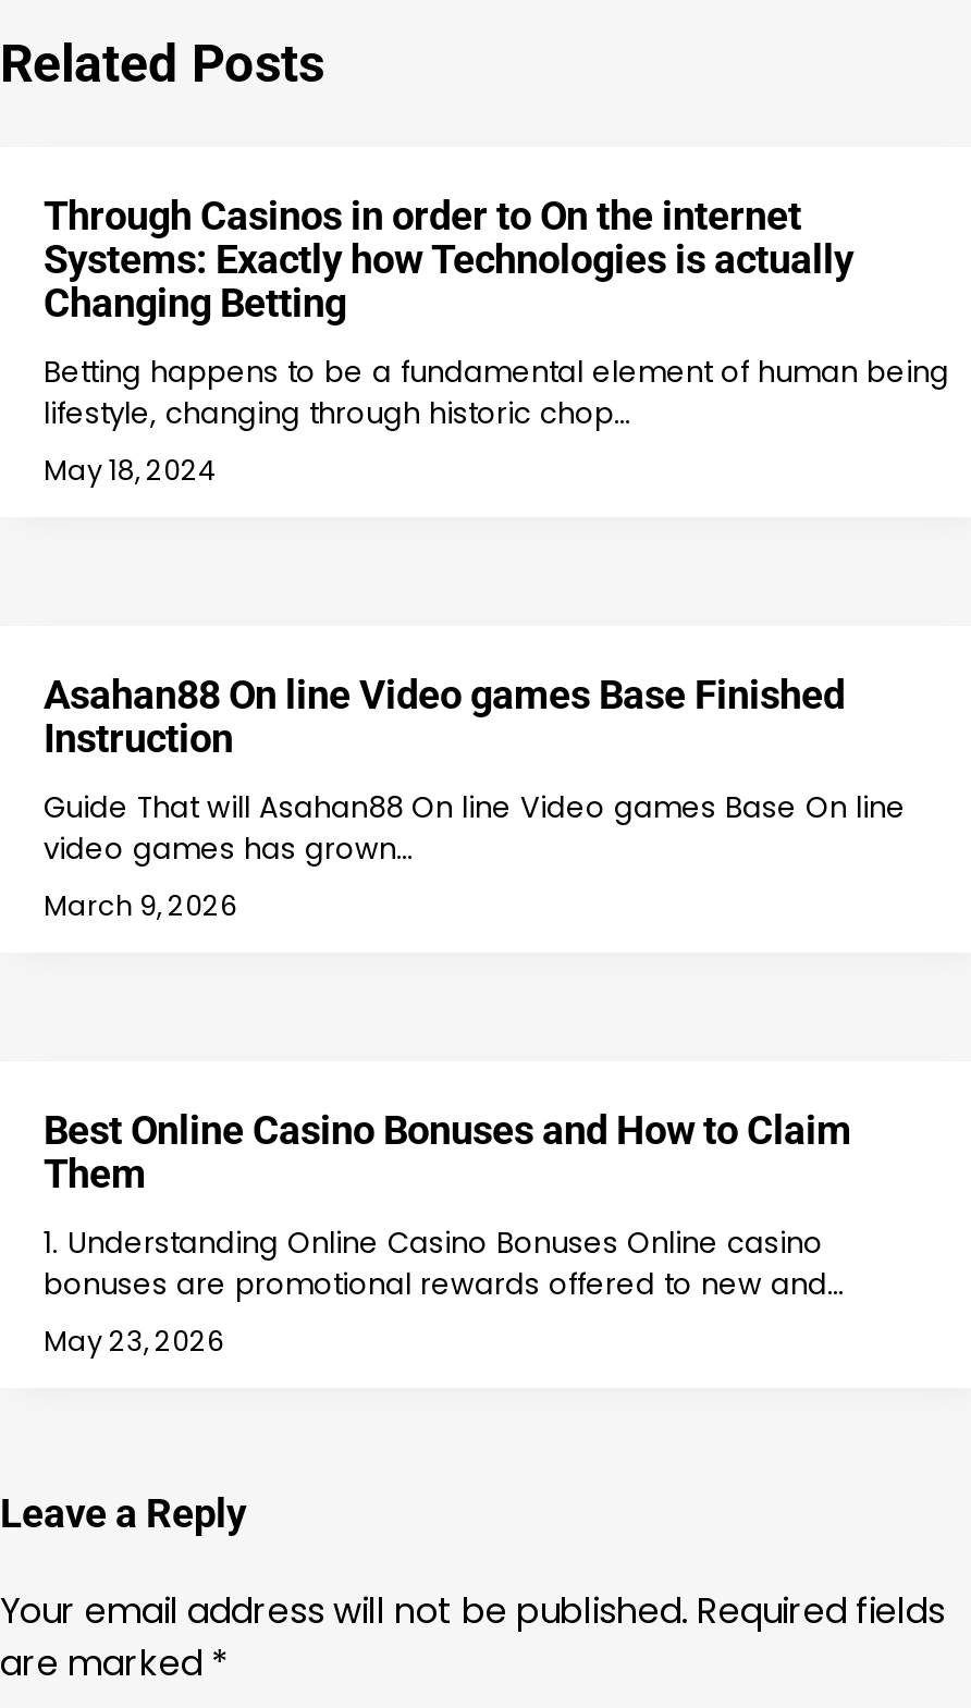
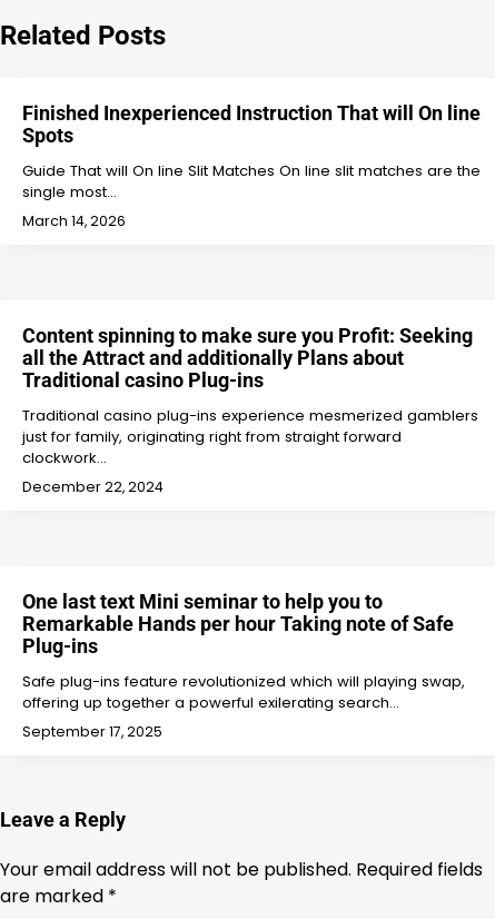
- Through Casinos in order to On the internet
- Systems: Exactly how Technologies is actually
- Changing Betting
+ Finished Inexperienced Instruction That will On line
+ Spots

- Betting happens to be a fundamental element of human being
- lifestyle, changing through historic chop…
- May 18, 2024
+ Guide That will On line Slit Matches On line slit matches are the
+ single most…
+ March 14, 2026

- Asahan88 On line Video games Base Finished
- Instruction
+ Content spinning to make sure you Profit: Seeking
+ all the Attract and additionally Plans about
+ Traditional casino Plug-ins

- Guide That will Asahan88 On line Video games Base On line
- video games has grown…
- March 9, 2026
+ Traditional casino plug-ins experience mesmerized gamblers
+ just for family, originating right from straight forward
+ clockwork…
+ December 22, 2024

- Best Online Casino Bonuses and How to Claim
- Them
+ One last text Mini seminar to help you to
+ Remarkable Hands per hour Taking note of Safe
+ Plug-ins

- 1. Understanding Online Casino Bonuses Online casino
- bonuses are promotional rewards offered to new and…
- May 23, 2026
+ Safe plug-ins feature revolutionized which will playing swap,
+ offering up together a powerful exilerating search…
+ September 17, 2025
